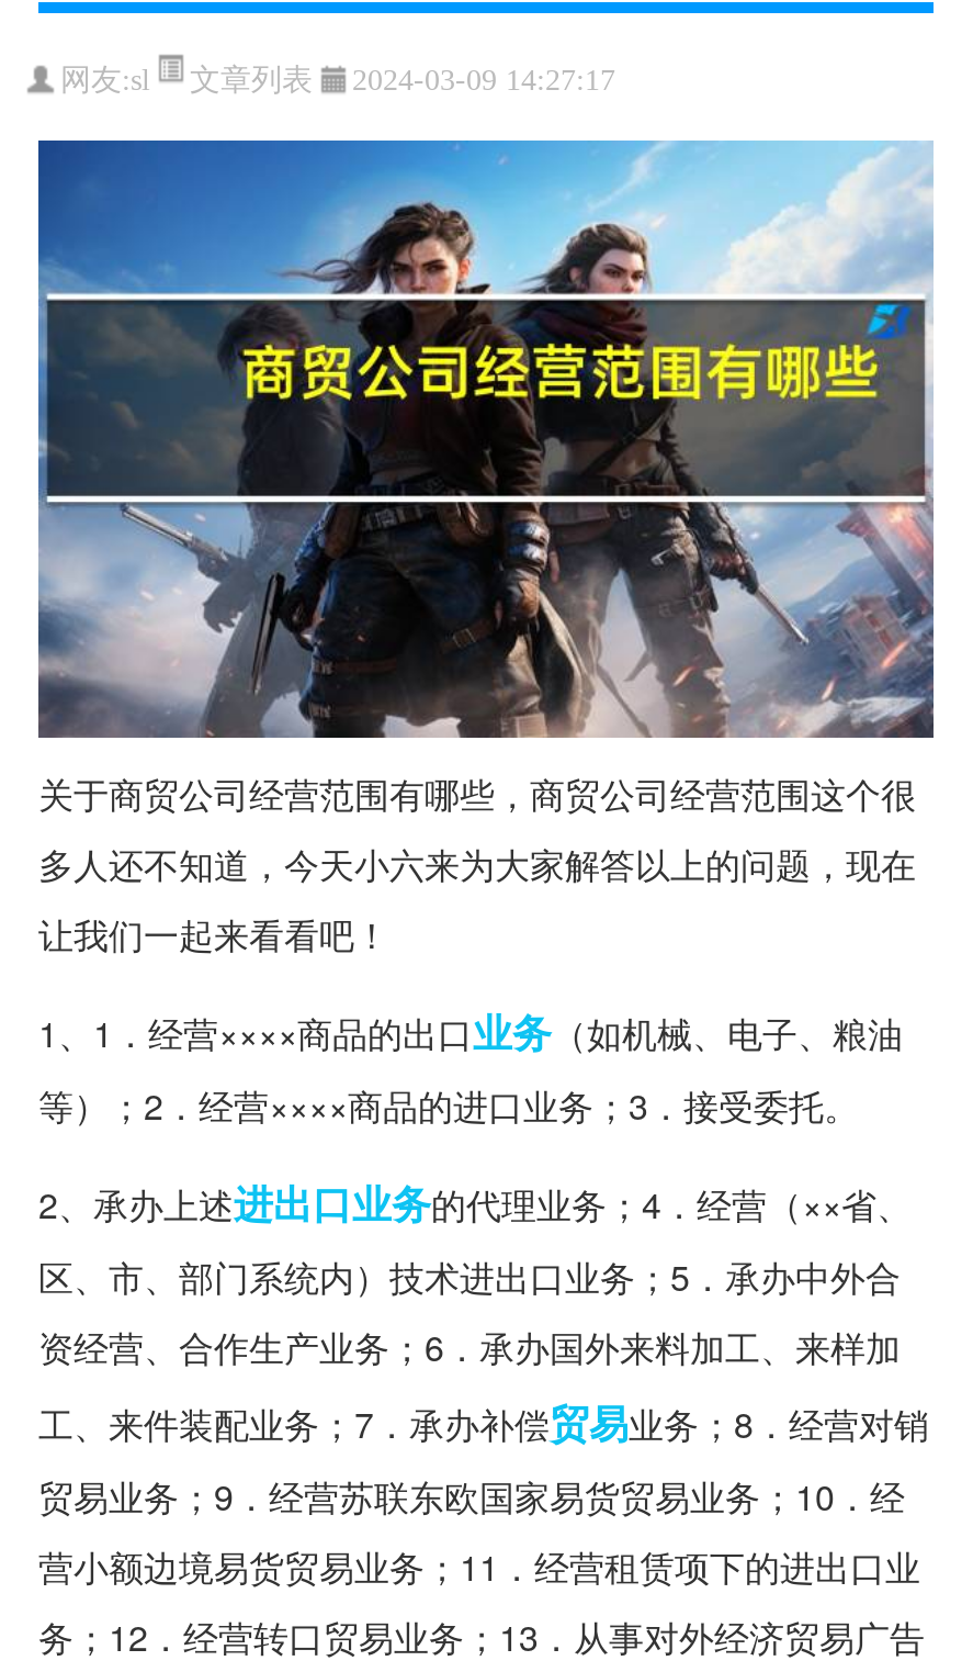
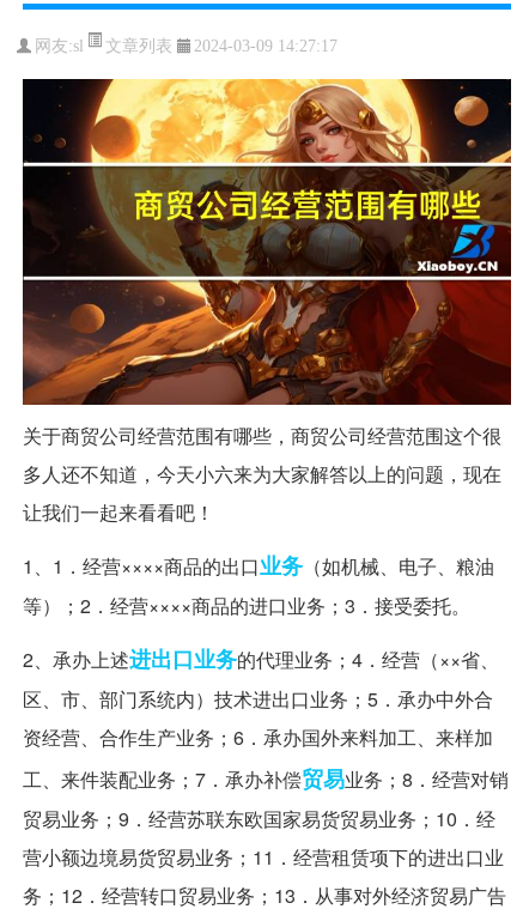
- [image]
+ [image]
